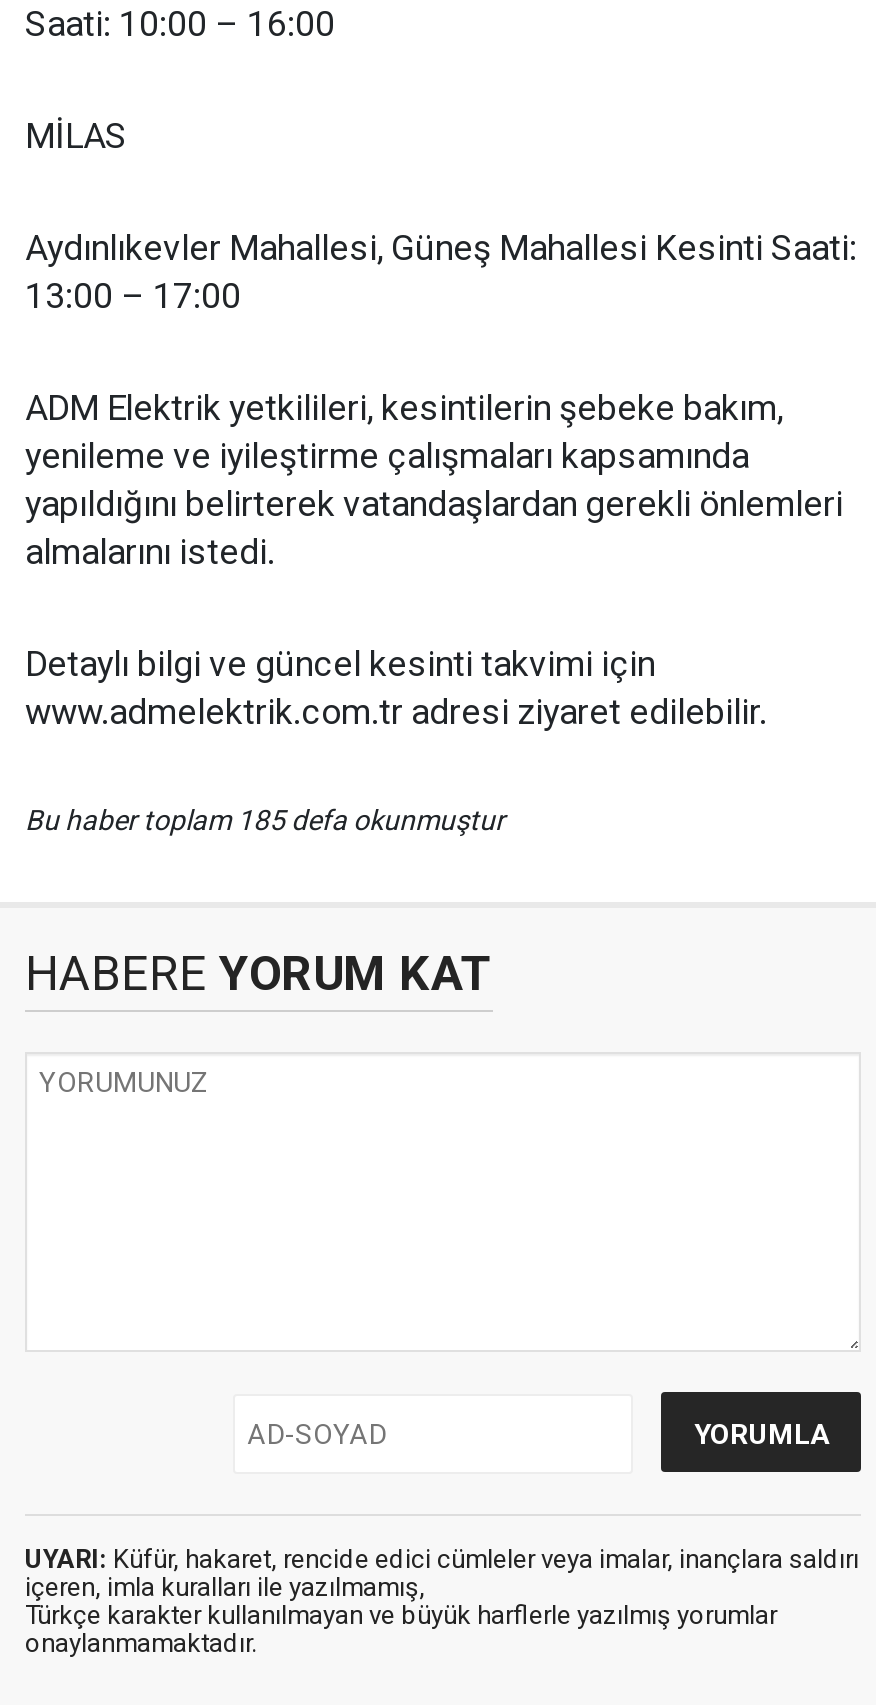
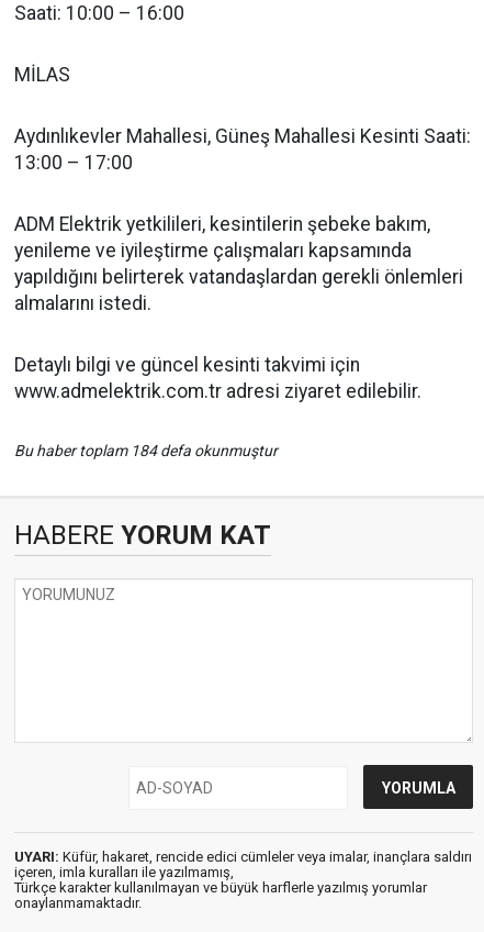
- Bu haber toplam 185 defa okunmuştur
+ Bu haber toplam 184 defa okunmuştur
